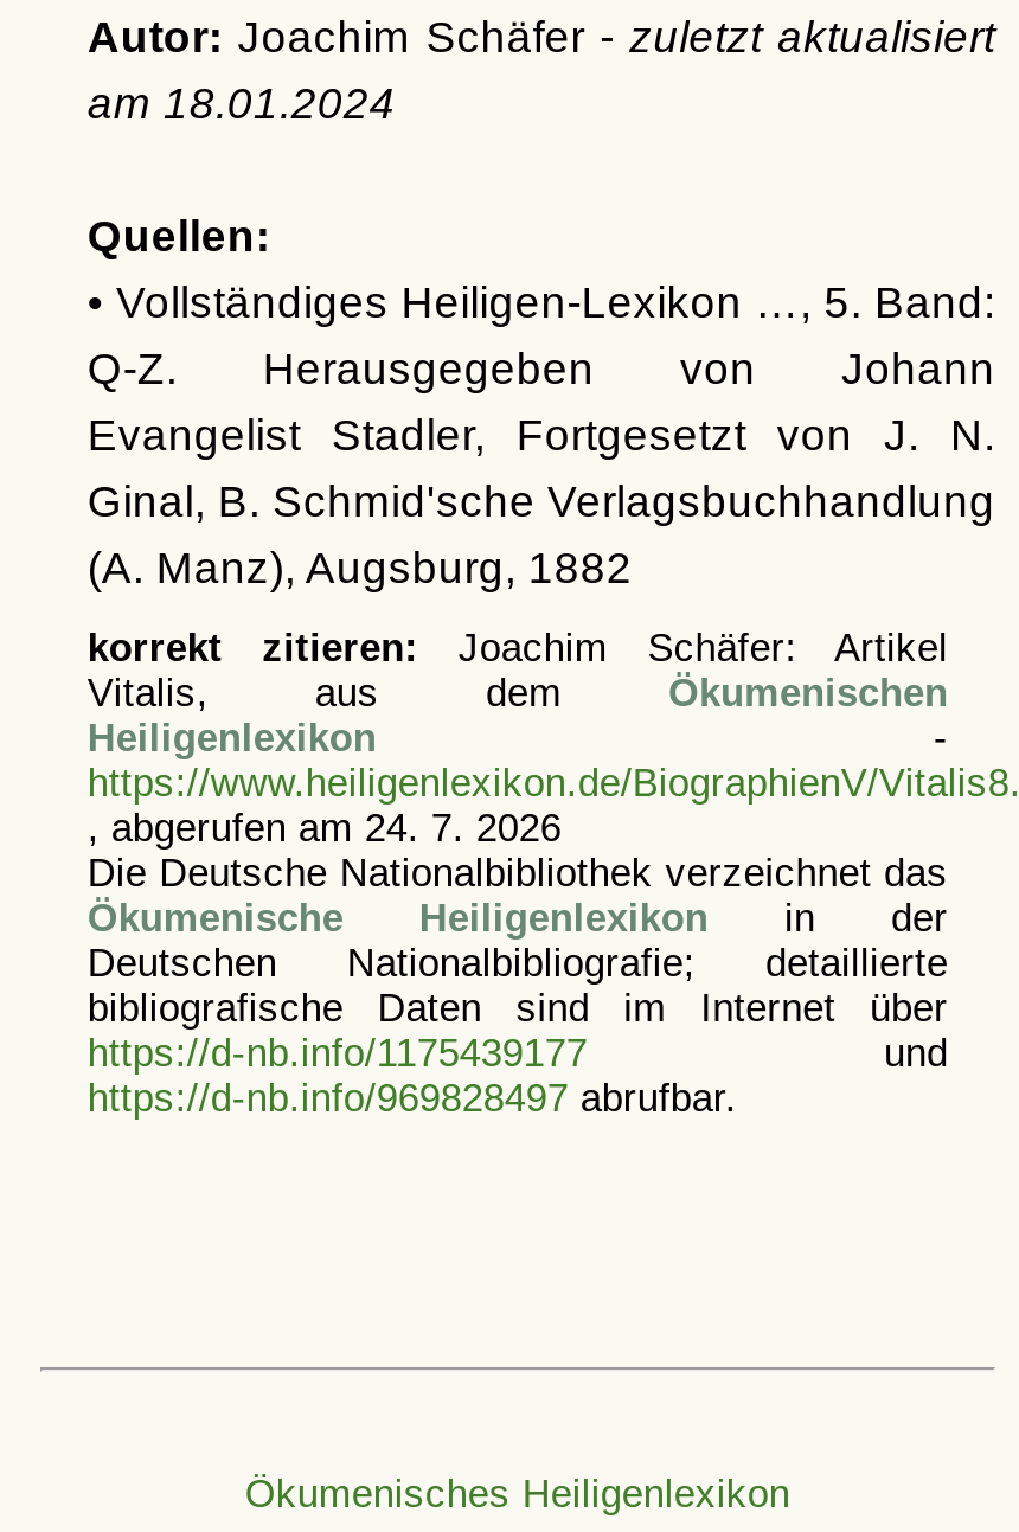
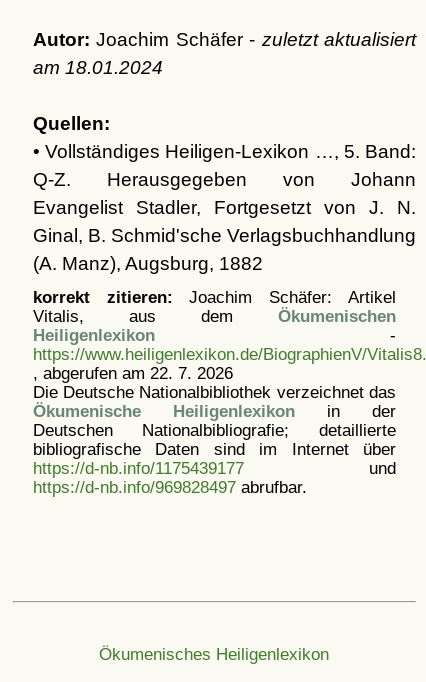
- , abgerufen am 24. 7. 2026
+ , abgerufen am 22. 7. 2026
